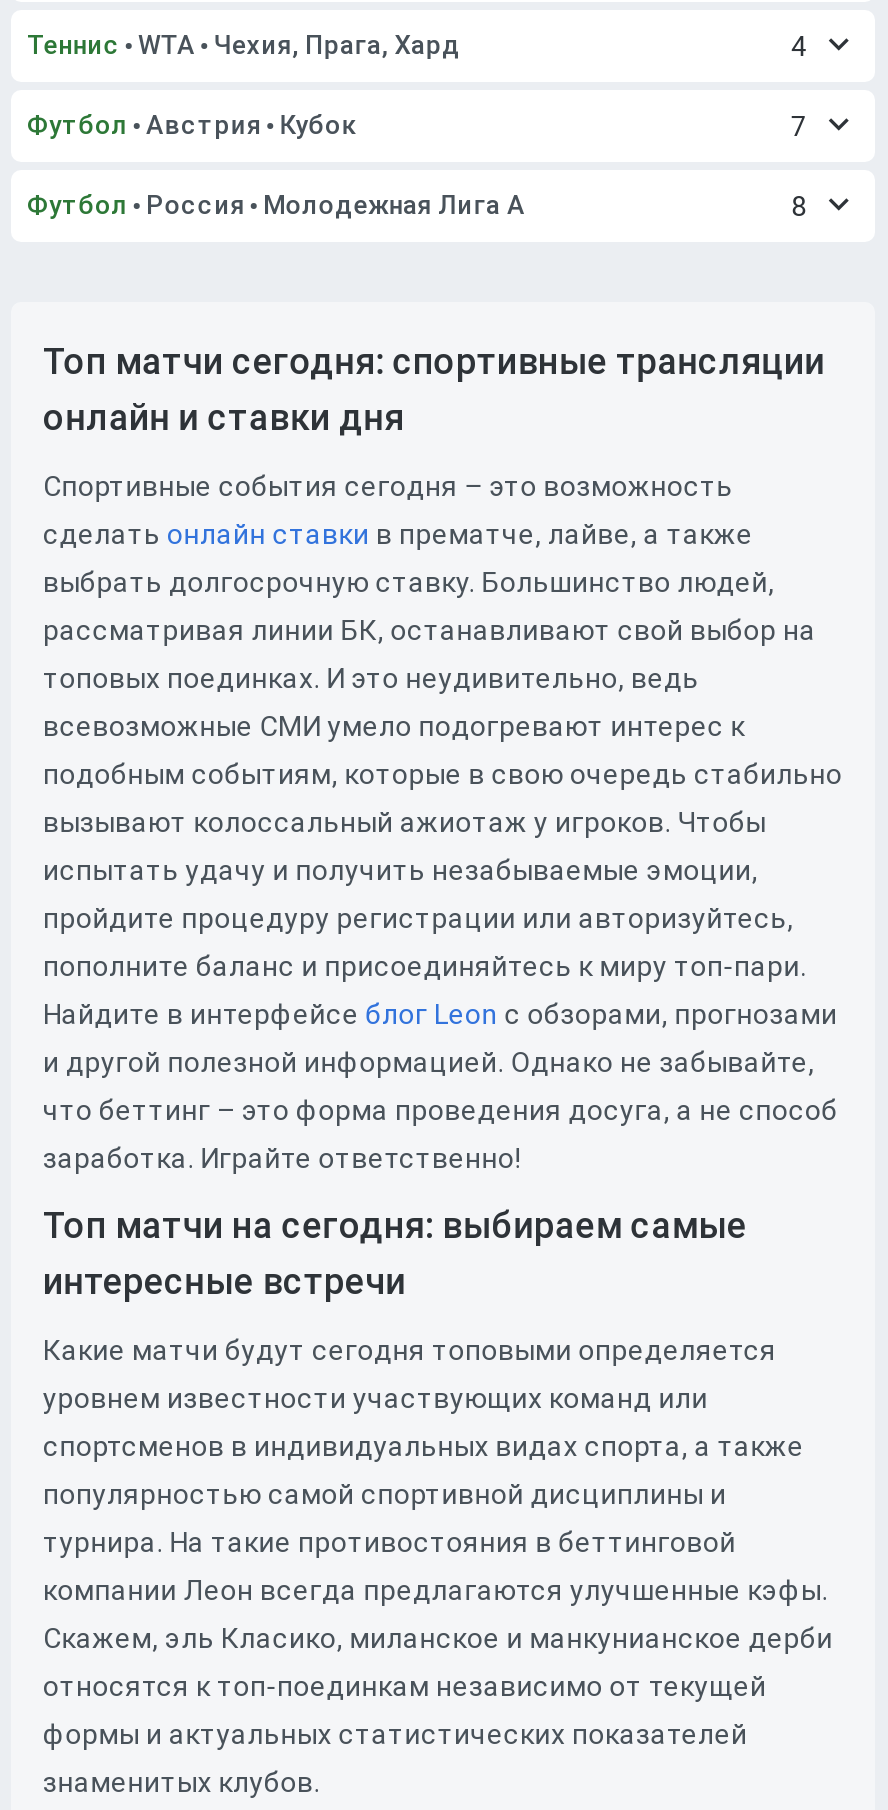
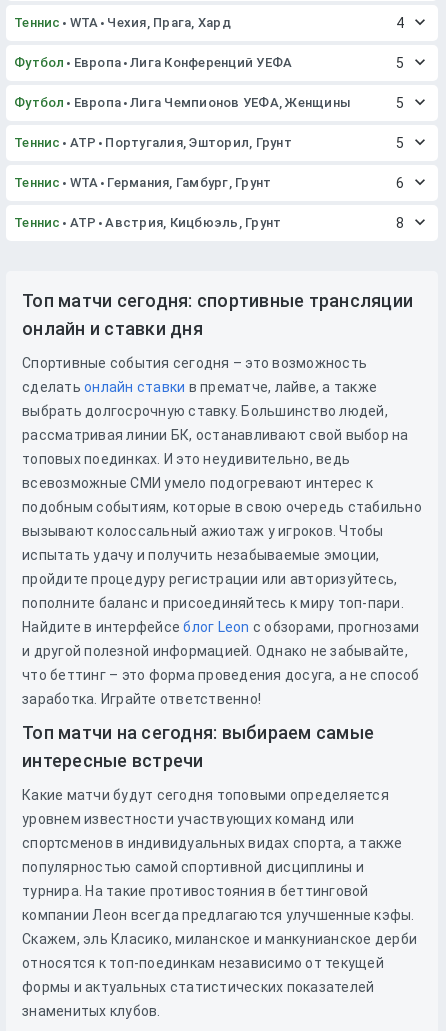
- Футбол Австрия Кубок
- 7
- Футбол Россия Молодежная Лига А
+ Футбол Европа Лига Конференций УЕФА
+ 5
+ Футбол Европа Лига Чемпионов УЕФА, Женщины
+ 5
+ Теннис ATP Португалия, Эшторил, Грунт
+ 5
+ Теннис WTA Германия, Гамбург, Грунт
+ 6
+ Теннис ATP Австрия, Кицбюэль, Грунт
